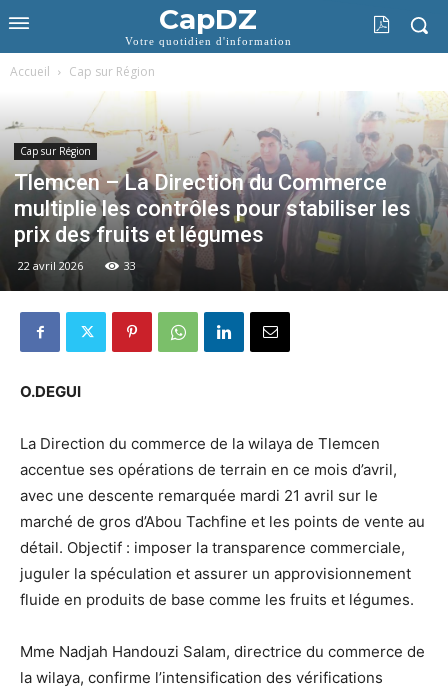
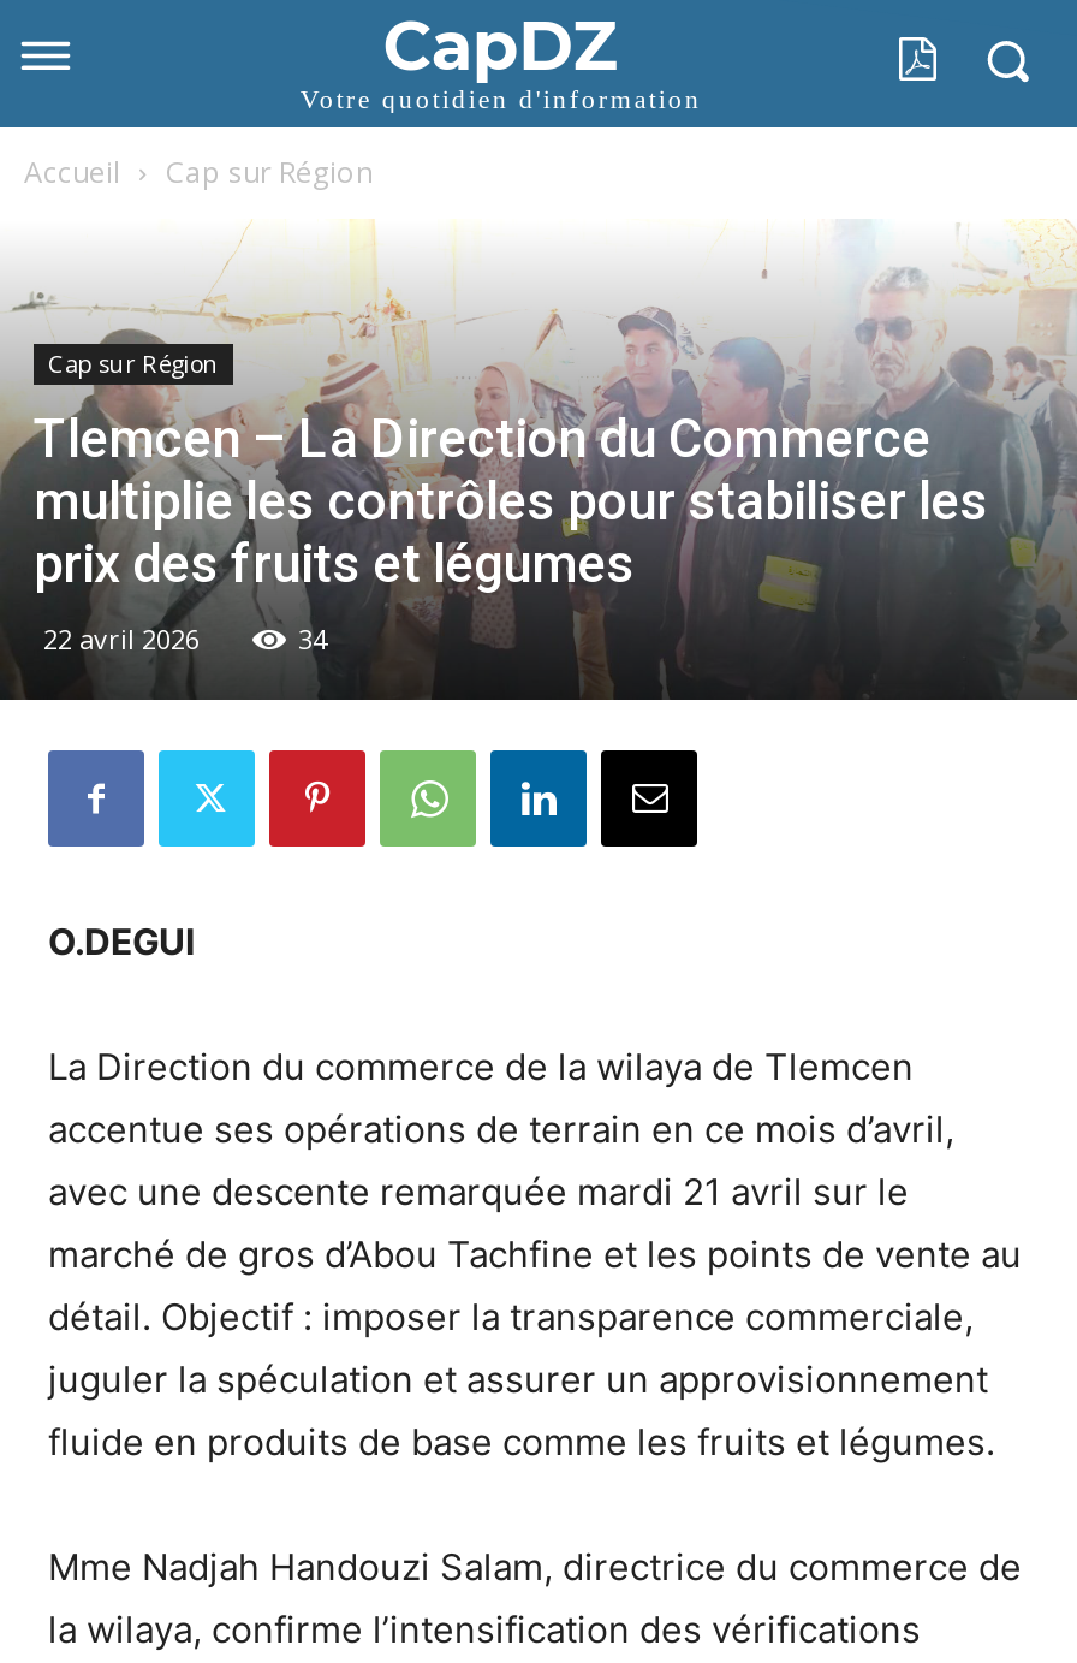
- 33
+ 34
